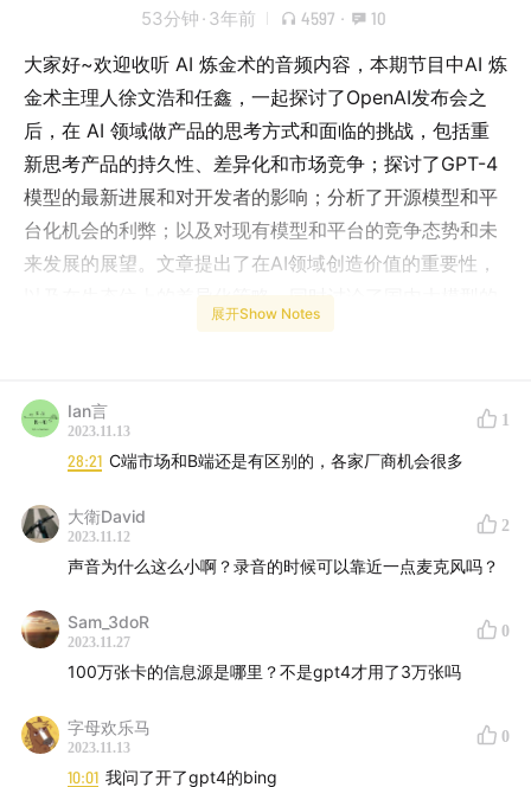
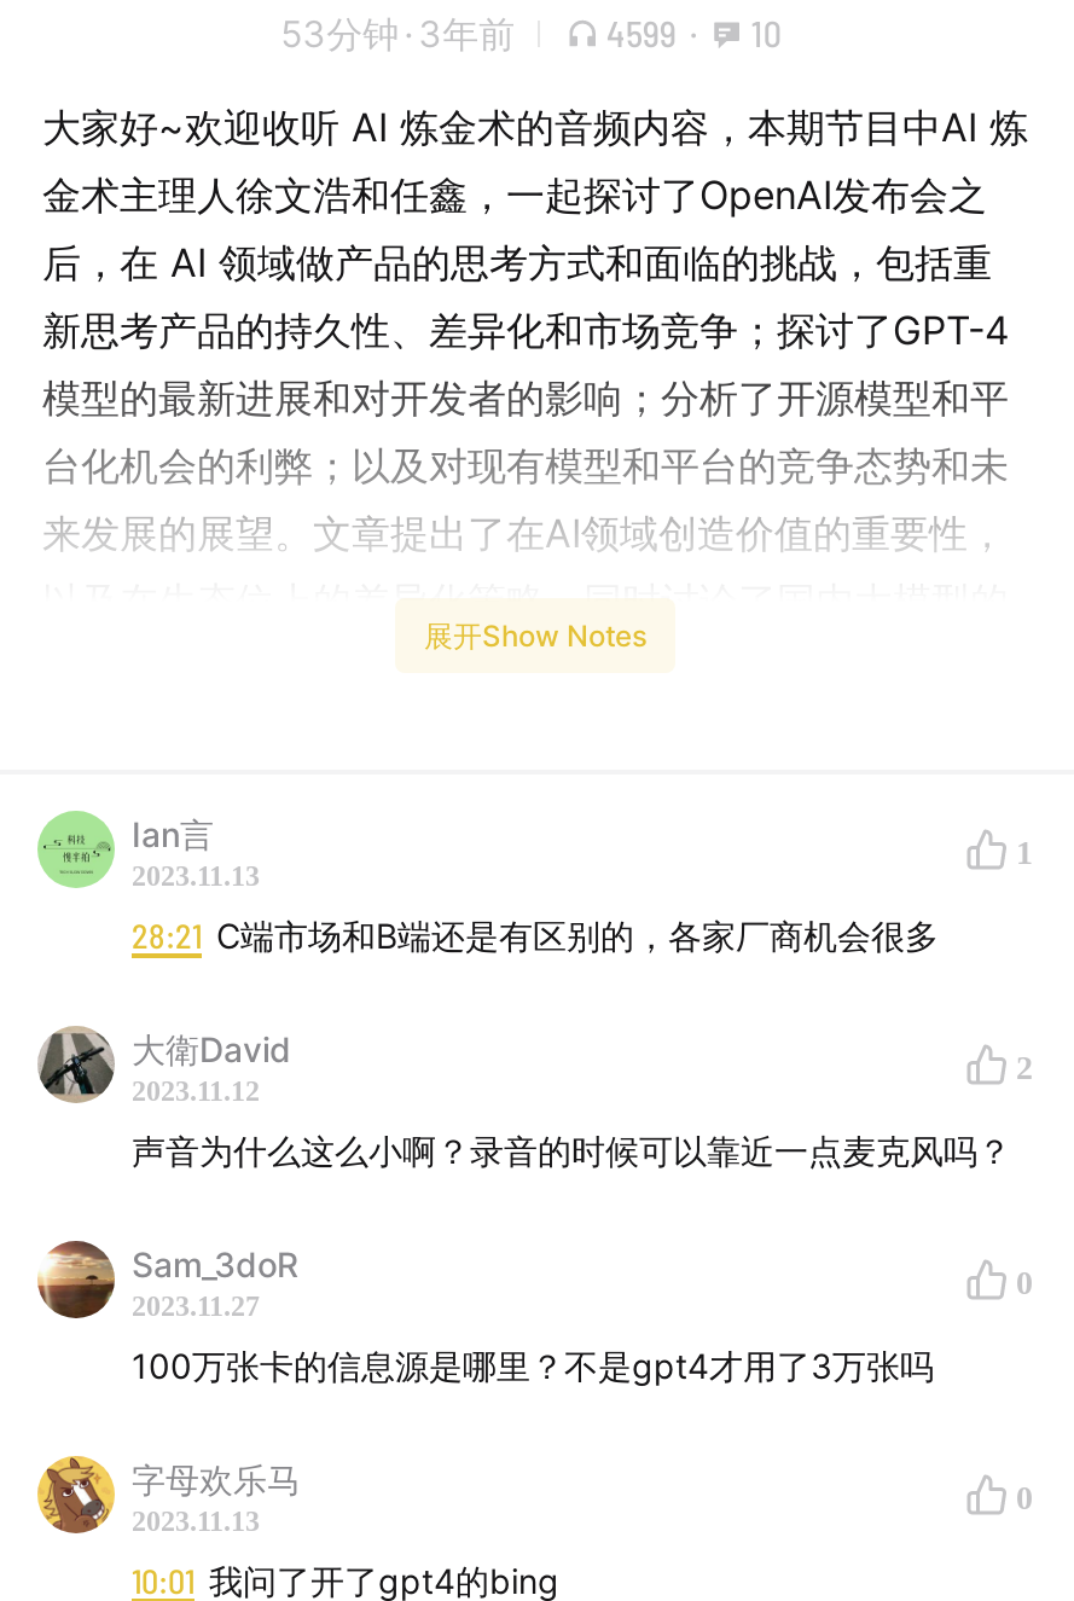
- 53分钟 · 3年前 4597 · 10
+ 53分钟 · 3年前 4599 · 10
